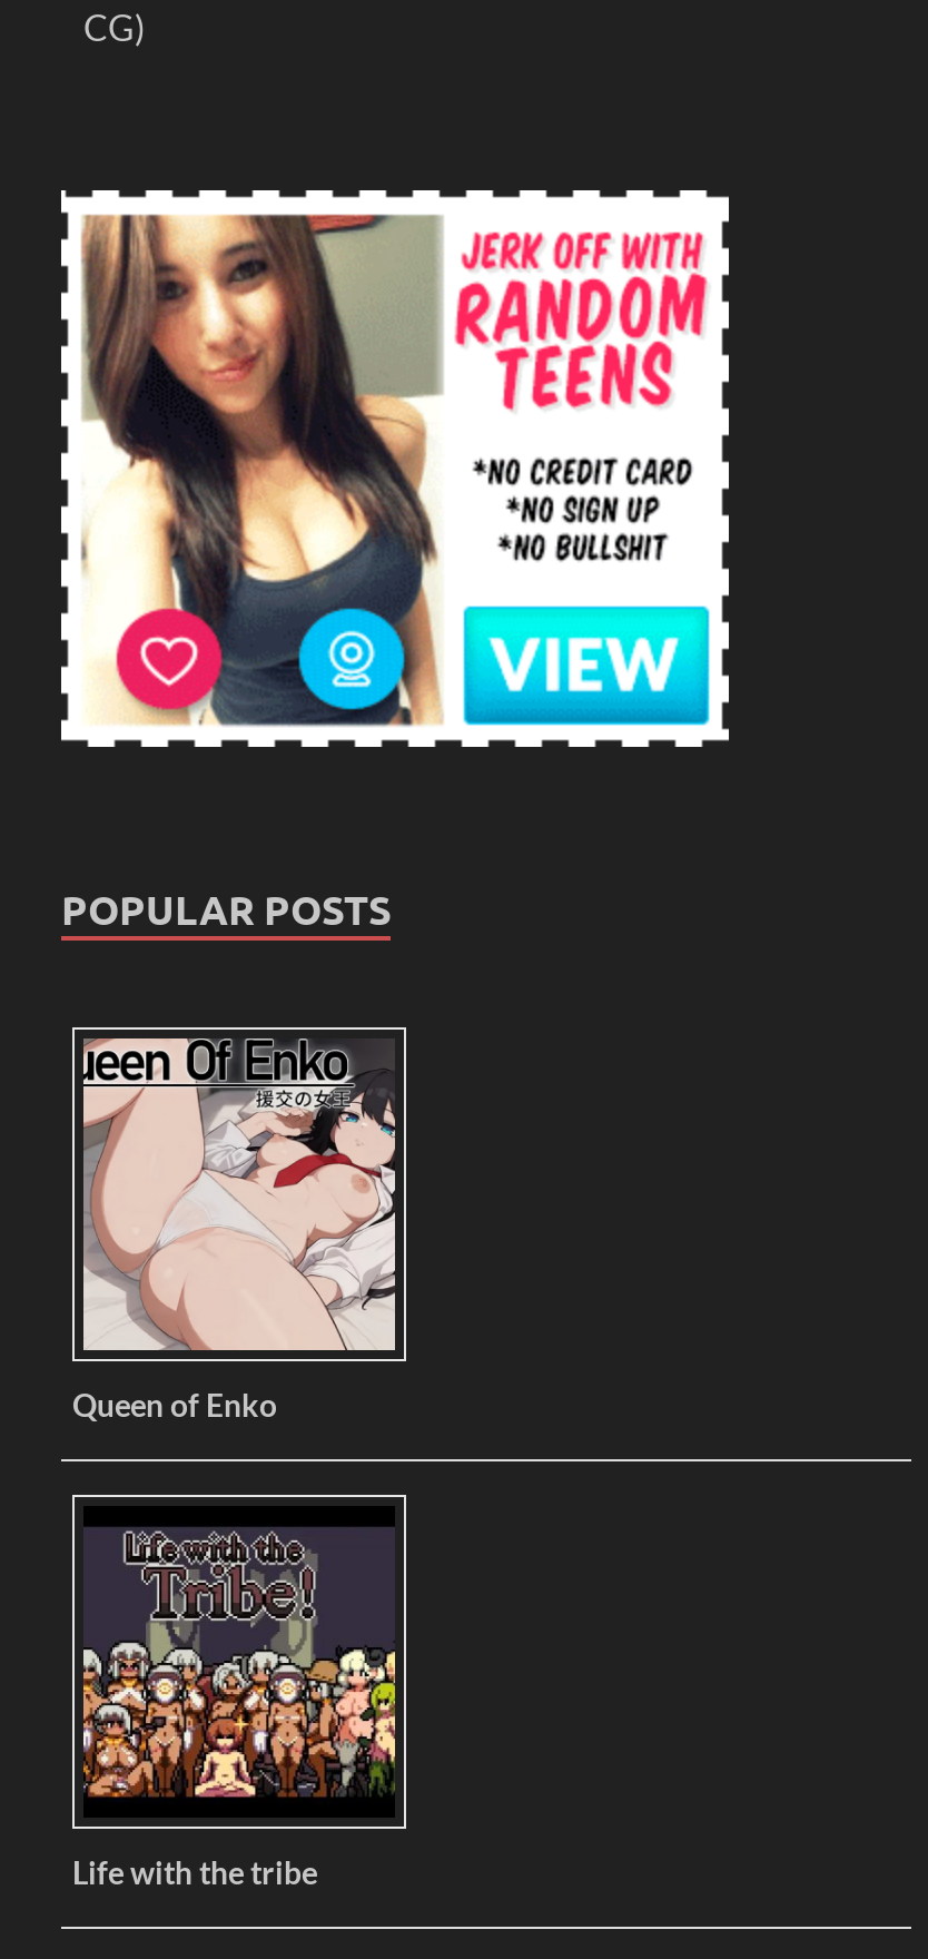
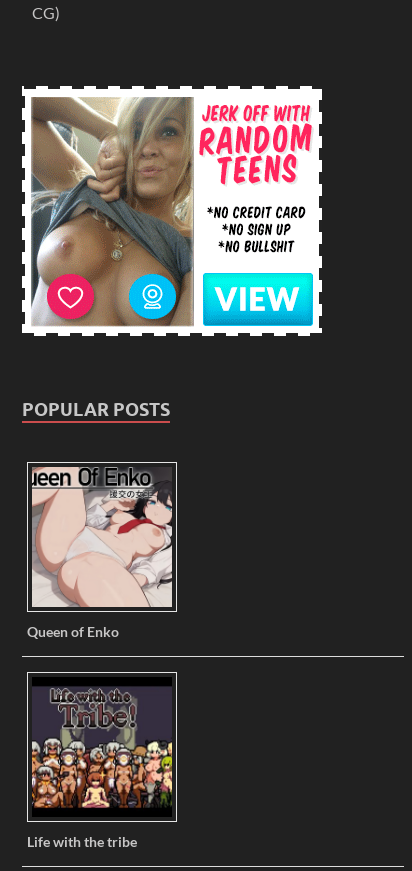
- [image]
+ [image]
